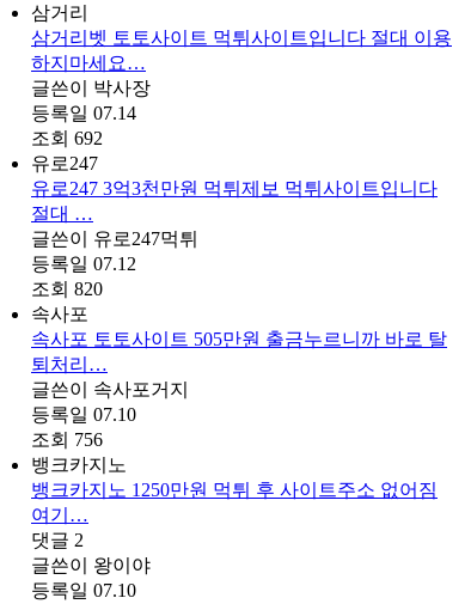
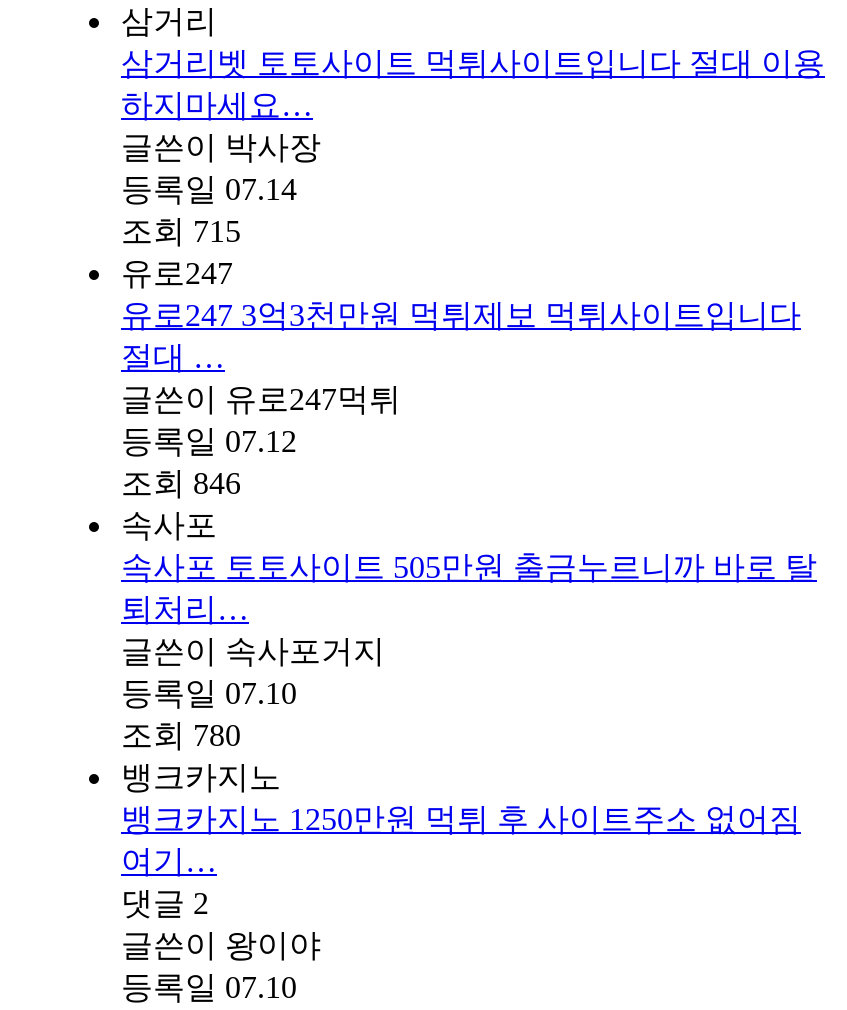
- 조회 692
+ 조회 715

- 조회 820
+ 조회 846

- 조회 756
+ 조회 780
